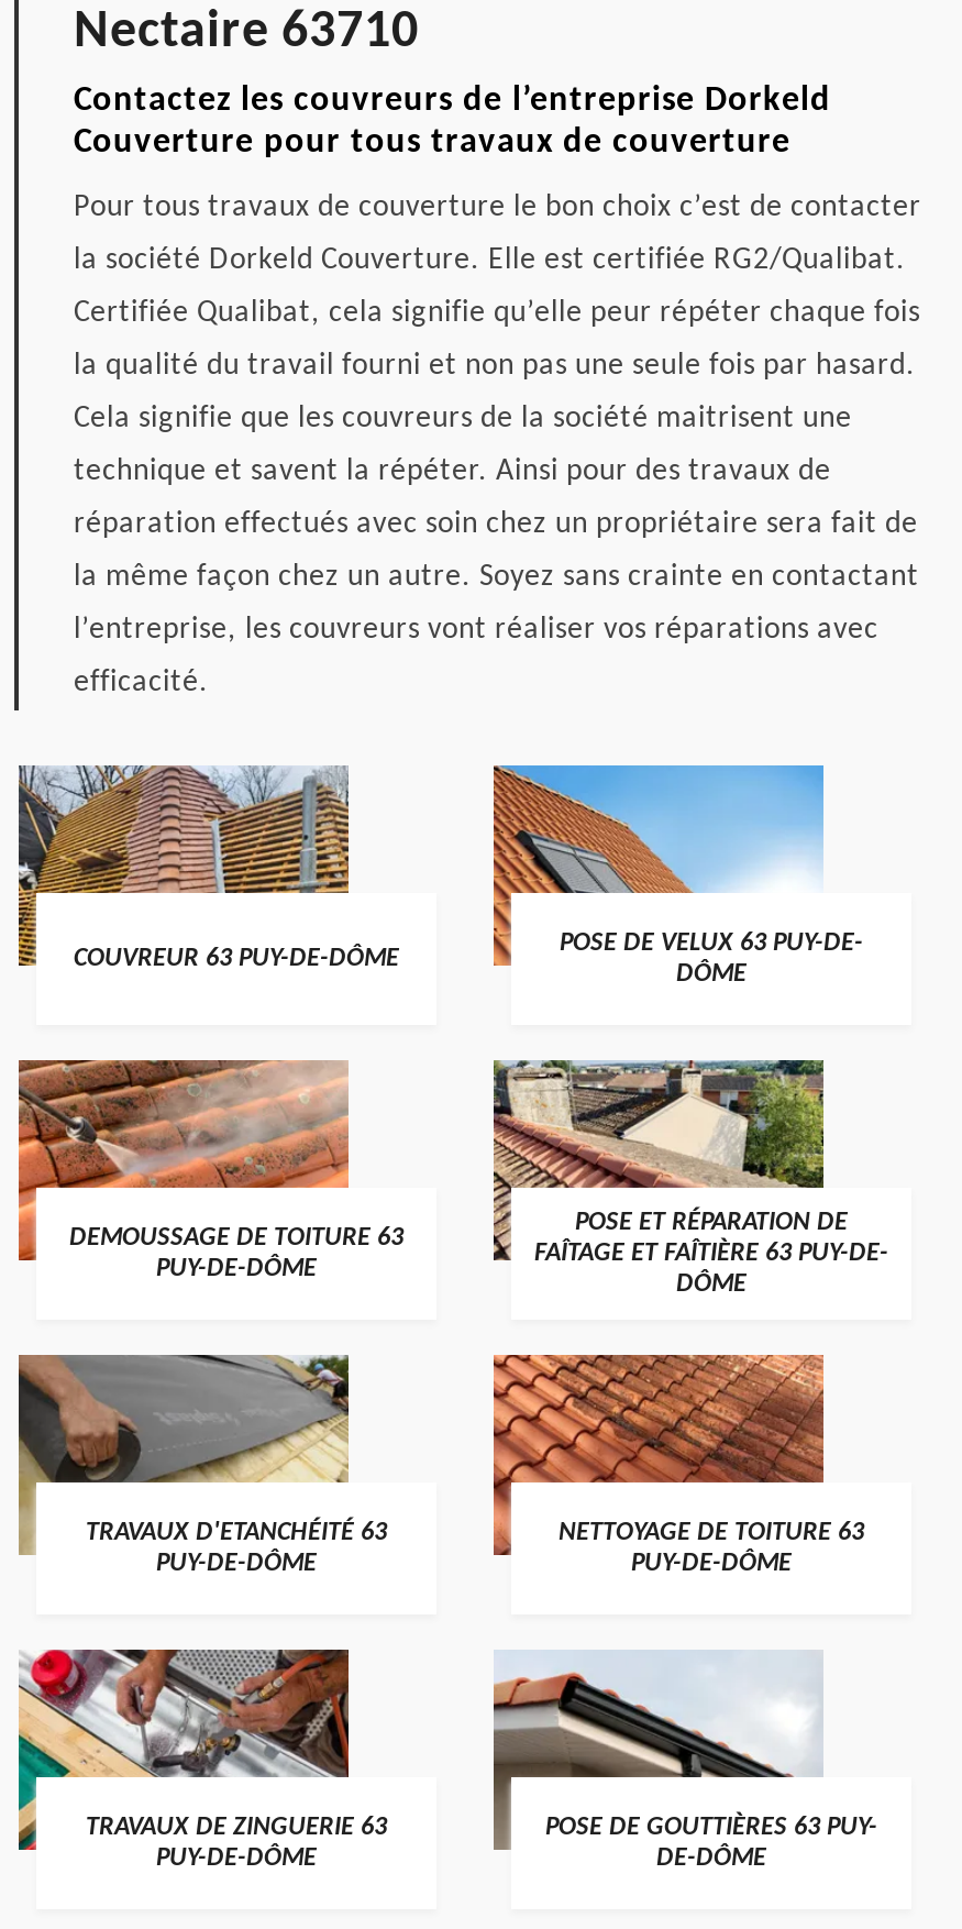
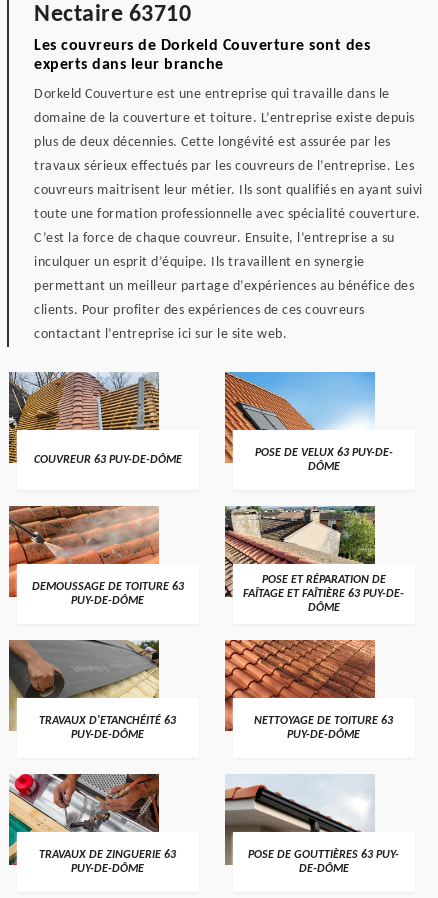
- Contactez les couvreurs de l’entreprise Dorkeld
- Couverture pour tous travaux de couverture
- Pour tous travaux de couverture le bon choix c’est de contacter
- la société Dorkeld Couverture. Elle est certifiée RG2/Qualibat.
- Certifiée Qualibat, cela signifie qu’elle peur répéter chaque fois
- la qualité du travail fourni et non pas une seule fois par hasard.
- Cela signifie que les couvreurs de la société maitrisent une
- technique et savent la répéter. Ainsi pour des travaux de
- réparation effectués avec soin chez un propriétaire sera fait de
- la même façon chez un autre. Soyez sans crainte en contactant
- l’entreprise, les couvreurs vont réaliser vos réparations avec
- efficacité.
+ Les couvreurs de Dorkeld Couverture sont des
+ experts dans leur branche
+ Dorkeld Couverture est une entreprise qui travaille dans le
+ domaine de la couverture et toiture. L’entreprise existe depuis
+ plus de deux décennies. Cette longévité est assurée par les
+ travaux sérieux effectués par les couvreurs de l’entreprise. Les
+ couvreurs maitrisent leur métier. Ils sont qualifiés en ayant suivi
+ toute une formation professionnelle avec spécialité couverture.
+ C’est la force de chaque couvreur. Ensuite, l’entreprise a su
+ inculquer un esprit d’équipe. Ils travaillent en synergie
+ permettant un meilleur partage d’expériences au bénéfice des
+ clients. Pour profiter des expériences de ces couvreurs
+ contactant l’entreprise ici sur le site web.
